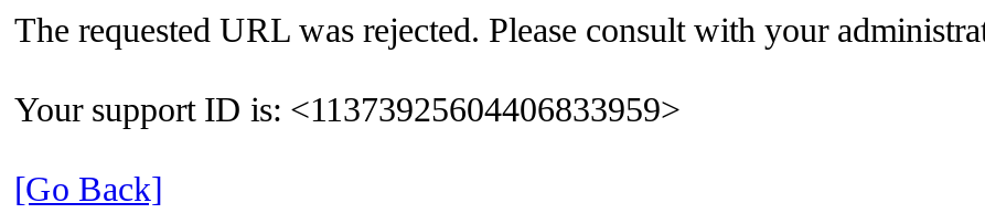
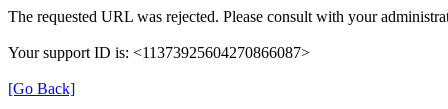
- Your support ID is: <11373925604406833959>
+ Your support ID is: <11373925604270866087>
